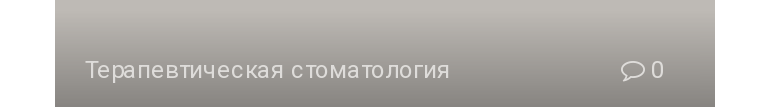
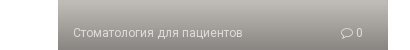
- Терапевтическая стоматология
+ Стоматология для пациентов
